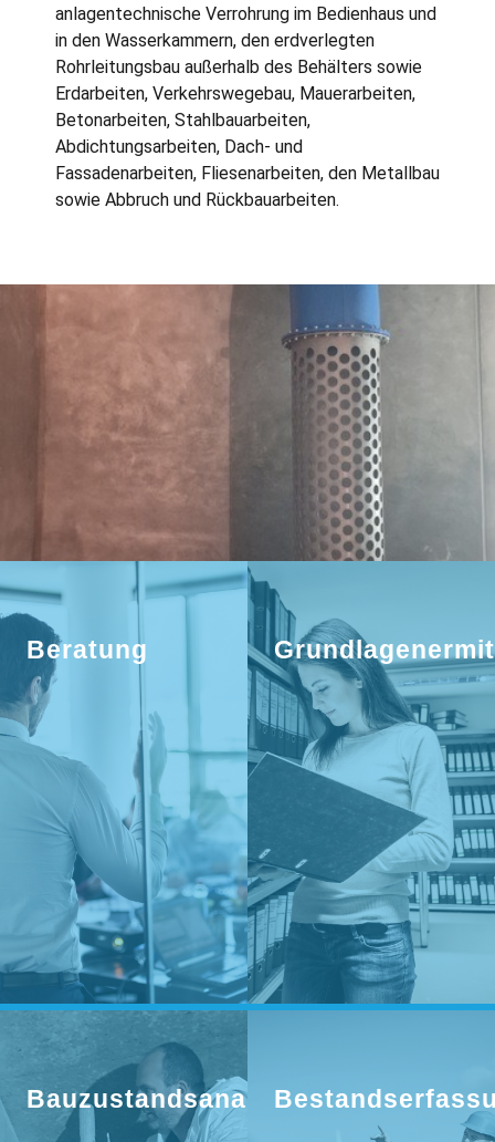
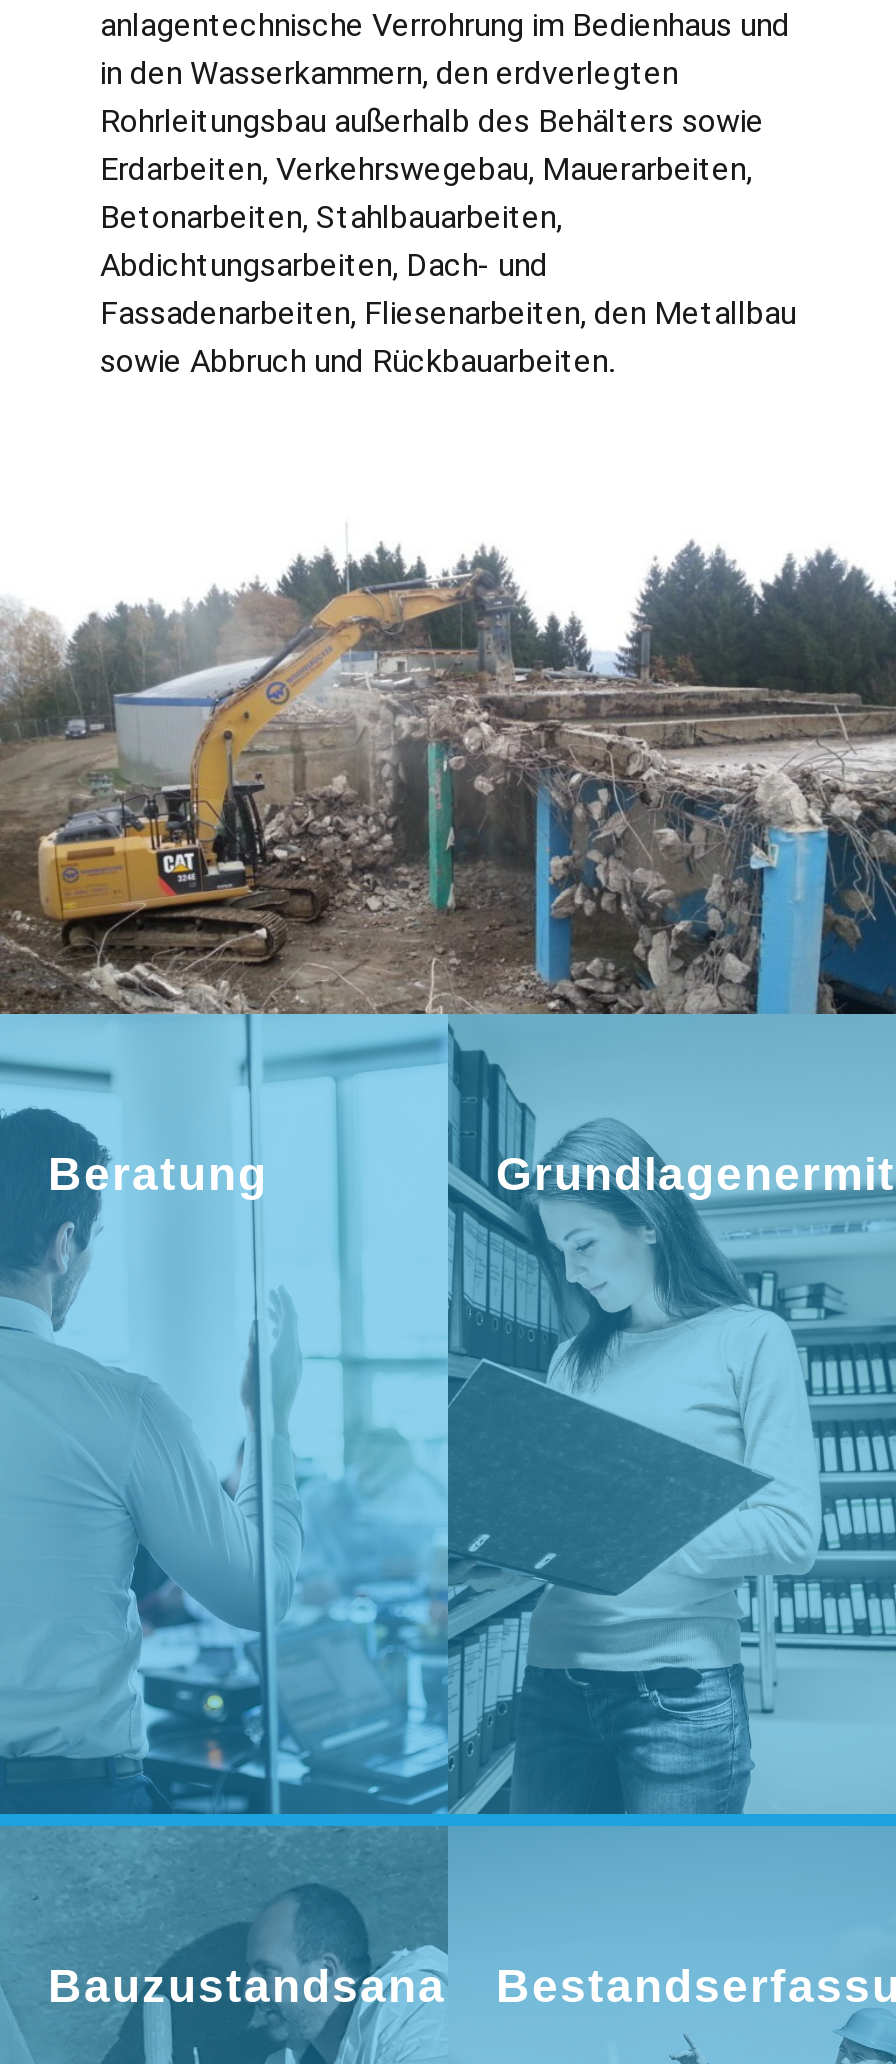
- [image]
+ [image]
